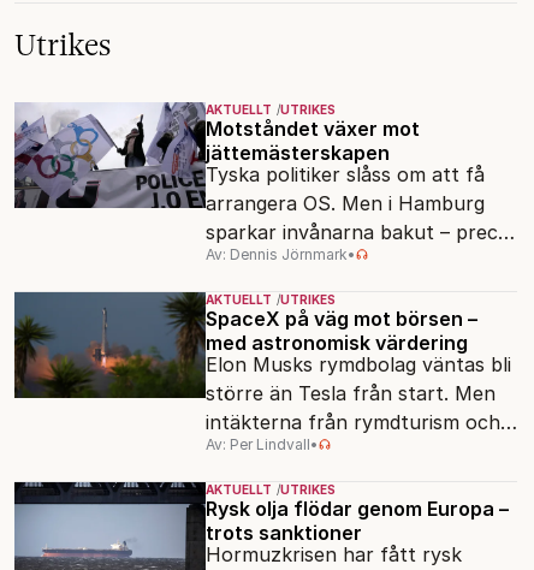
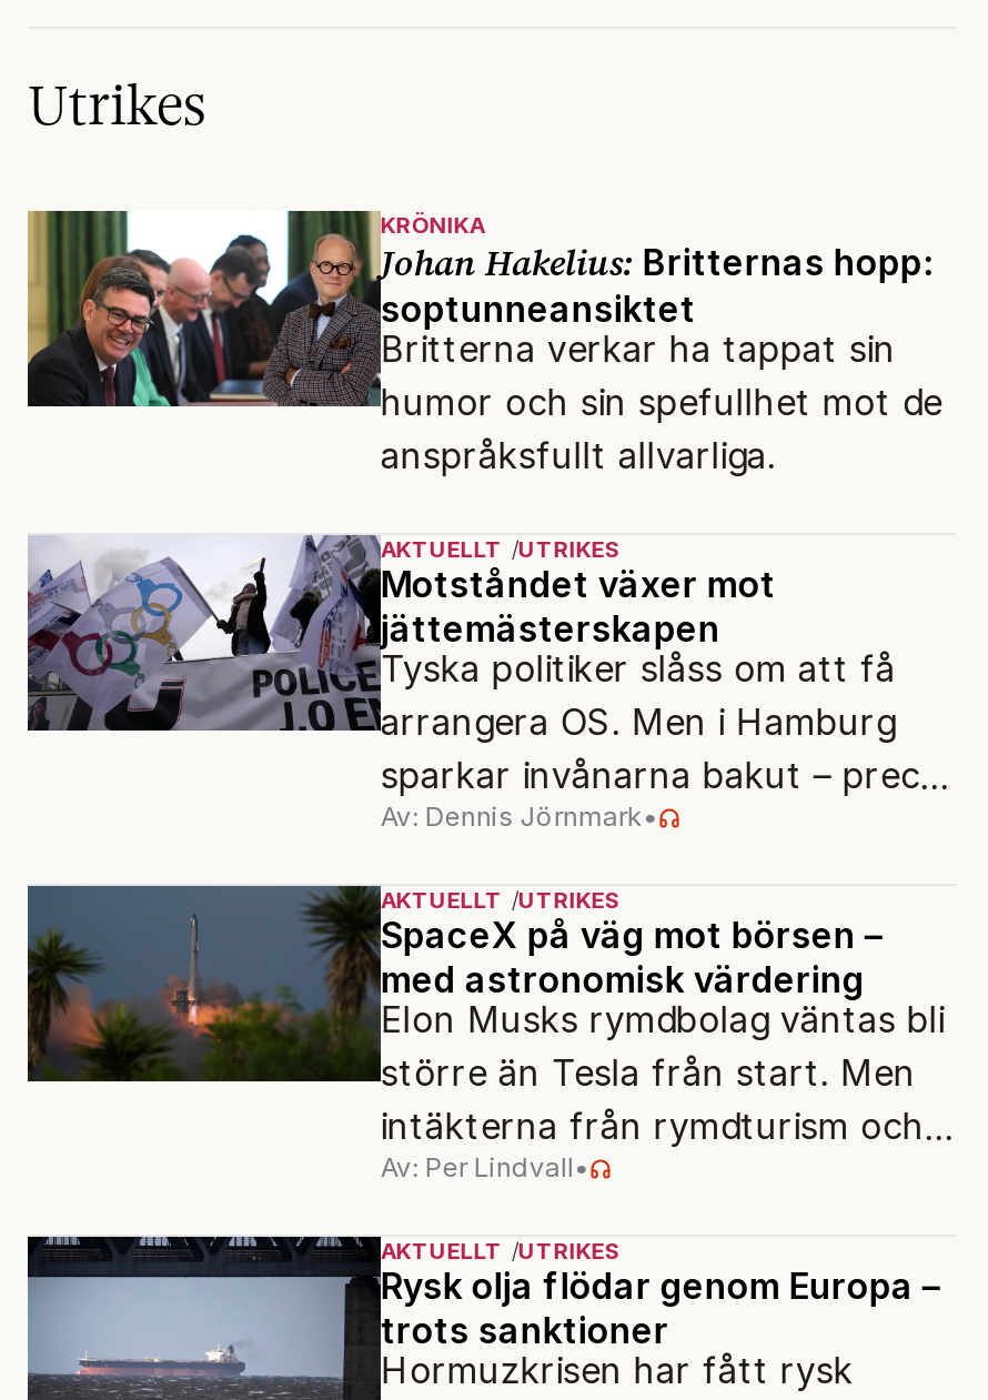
+ [image]
+ KRÖNIKA
+ Johan Hakelius: Britternas hopp:
+ soptunneansiktet
+ Britterna verkar ha tappat sin
+ humor och sin spefullhet mot de
+ anspråksfullt allvarliga.
